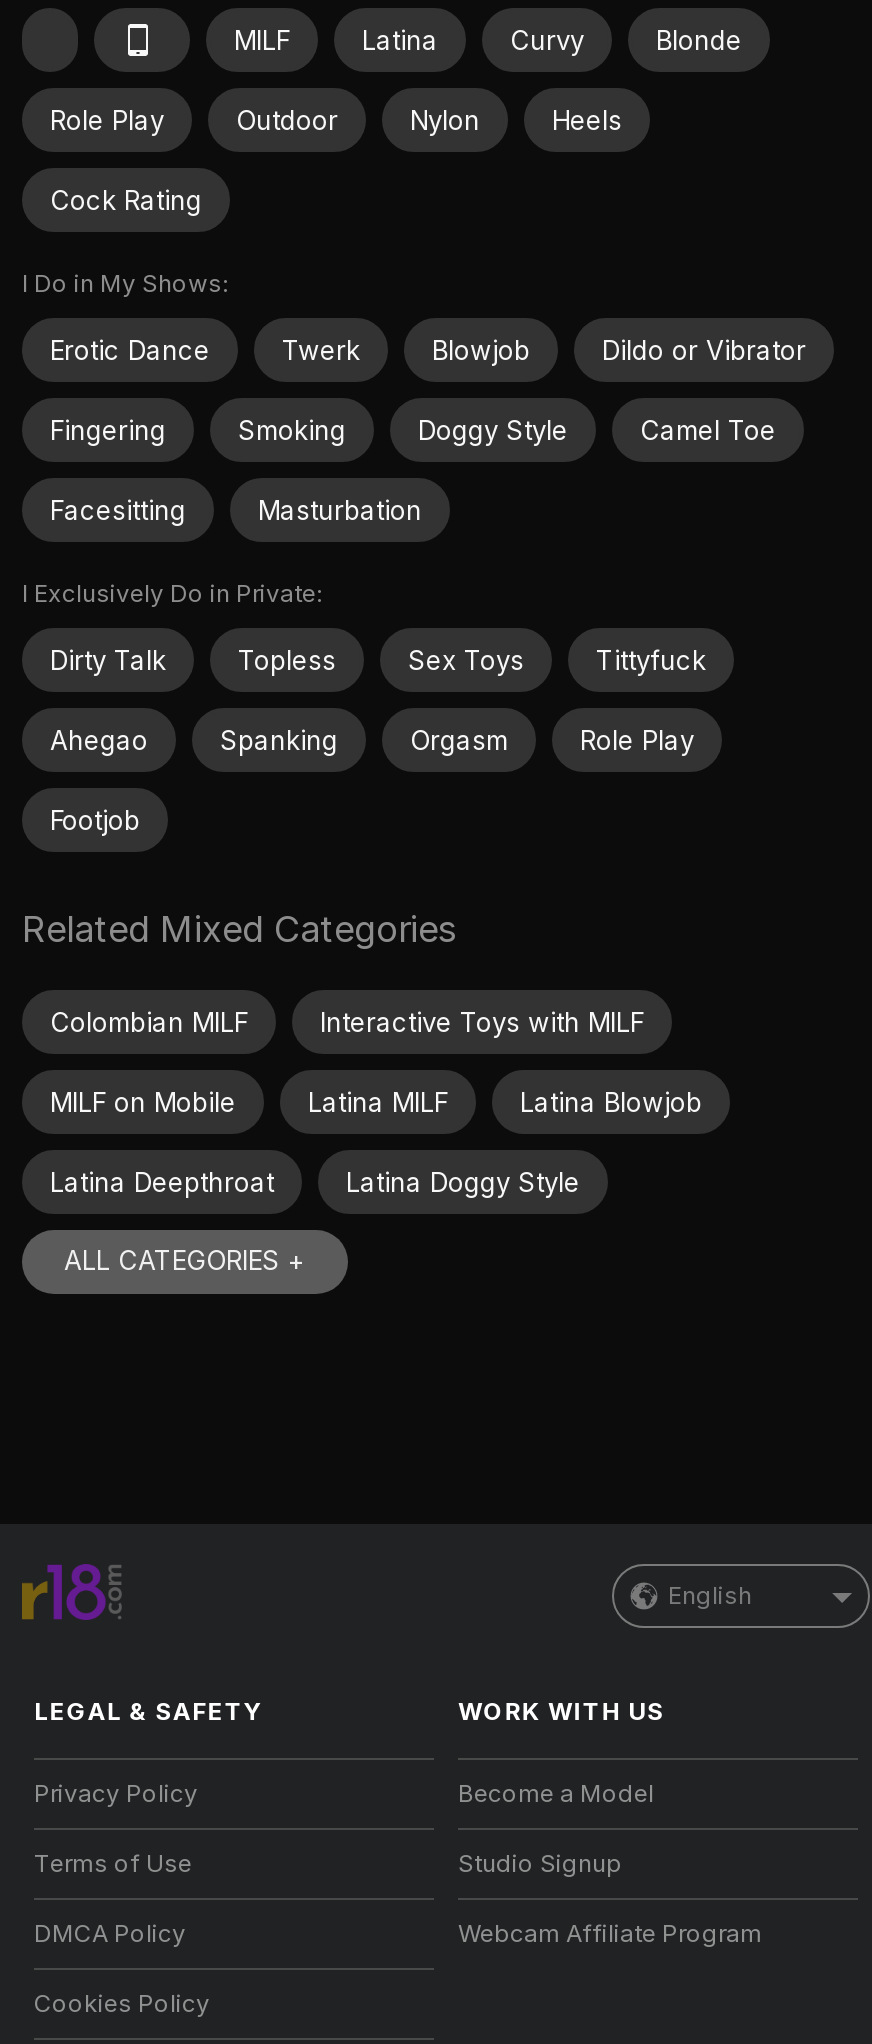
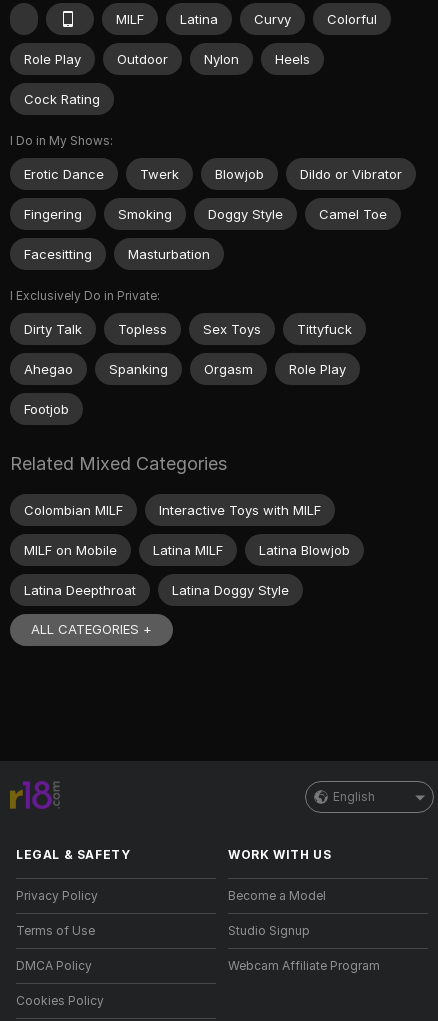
- Blonde
+ Colorful
